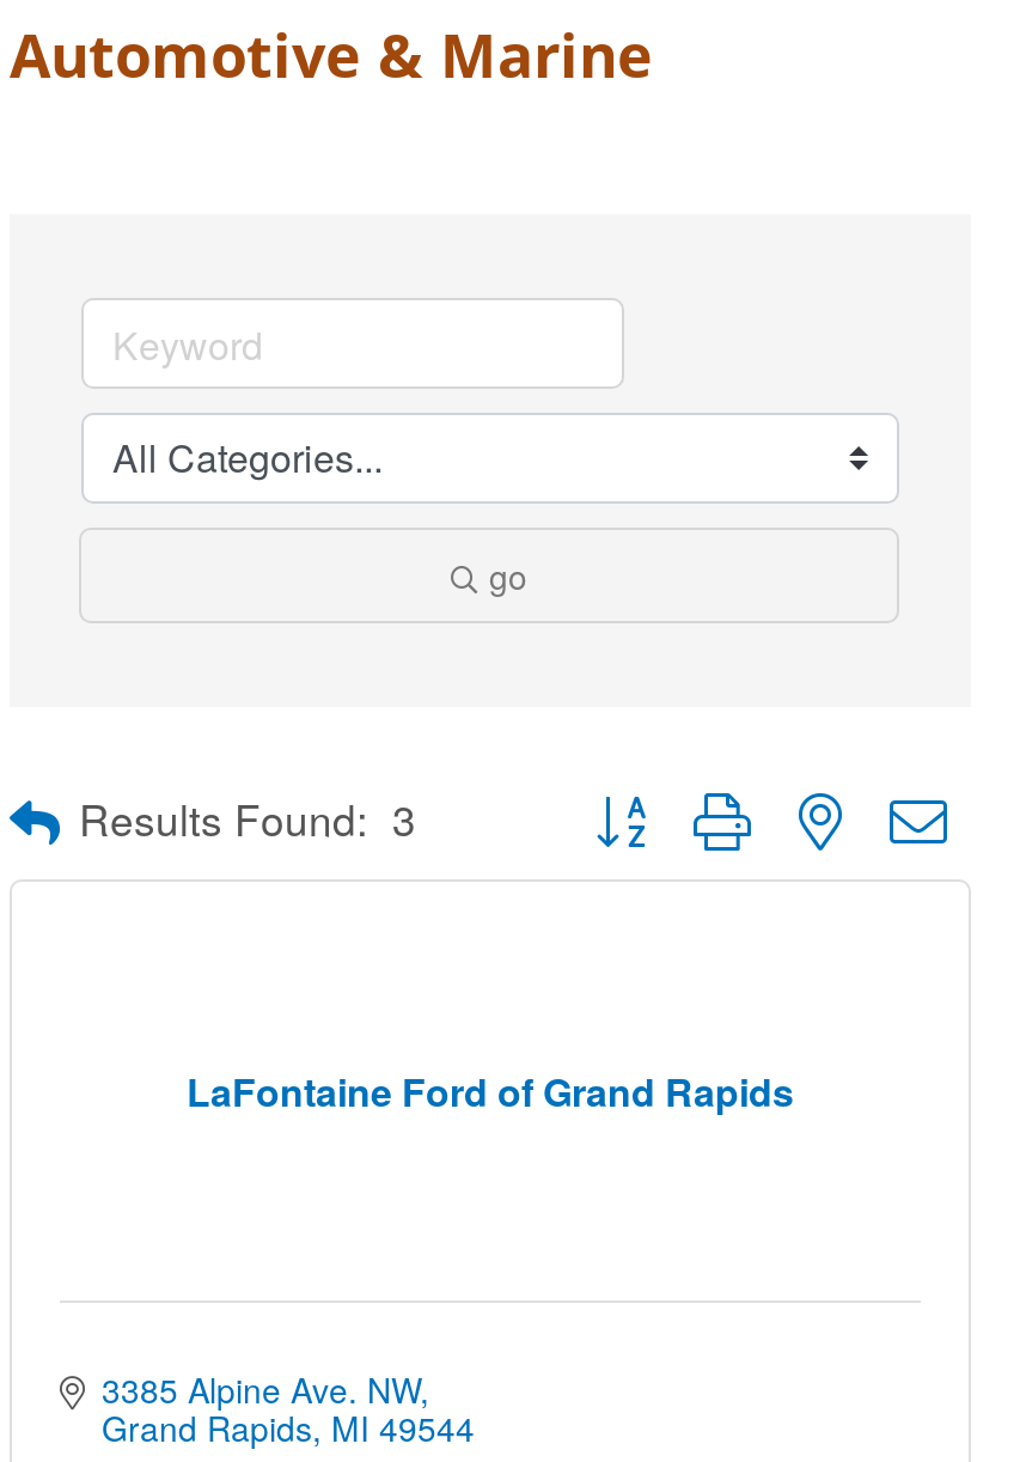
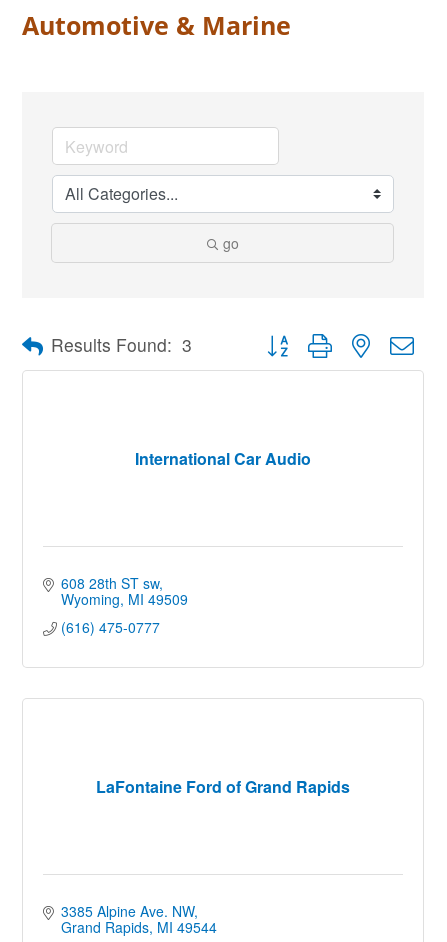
+ 608 28th ST sw
+ Wyoming MI 49509
+ (616) 475-0777

+ International Car Audio
